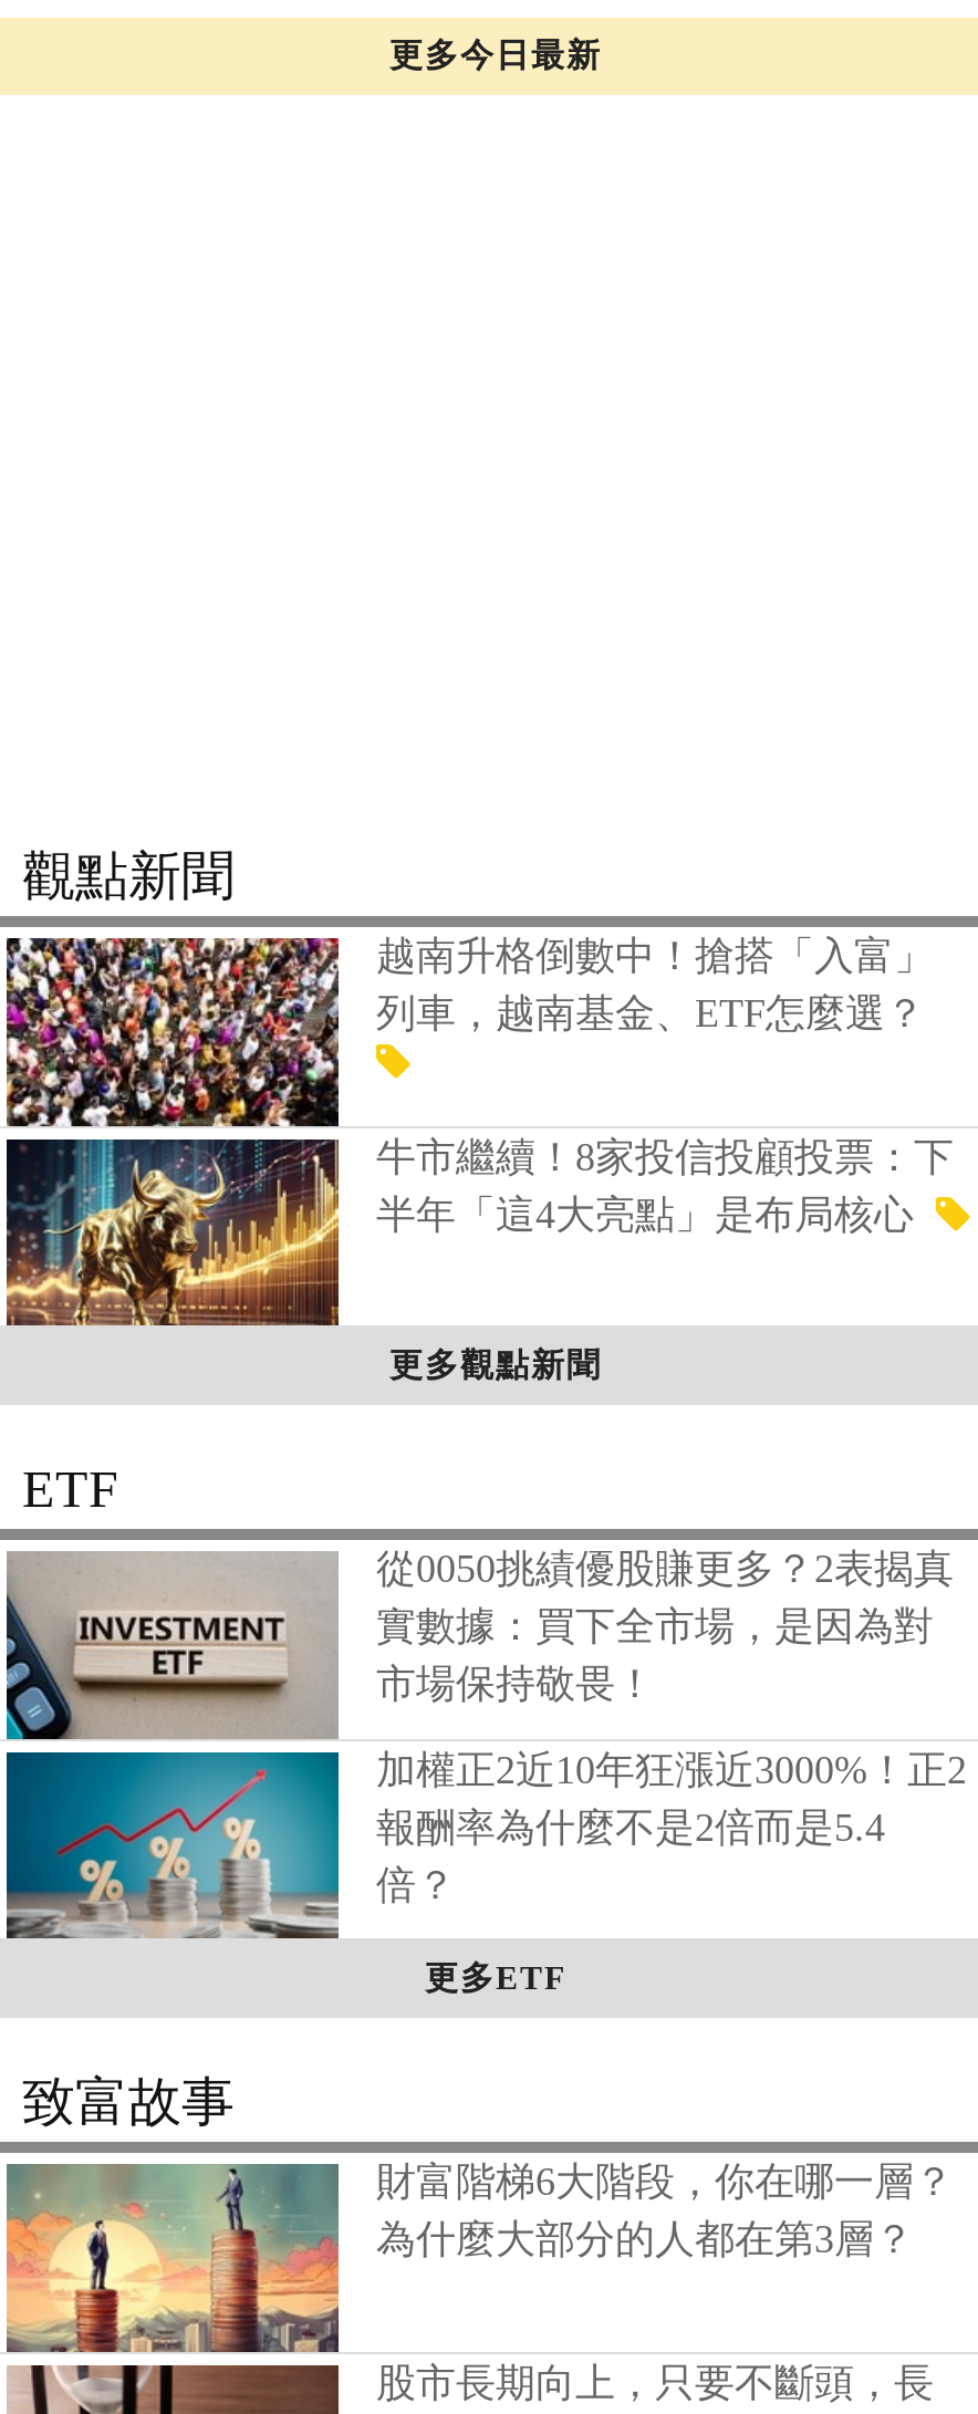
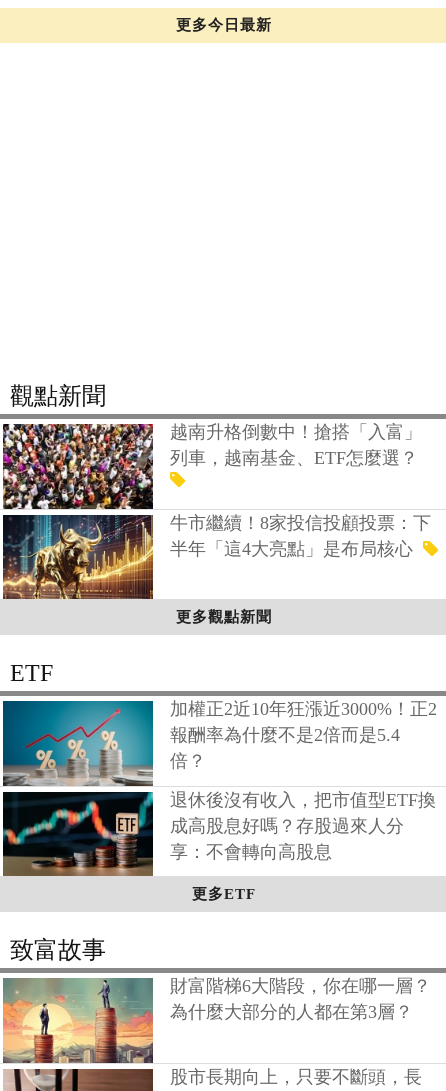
- [image]
- 從0050挑績優股賺更多？2表揭真
- 實數據：買下全市場，是因為對
- 市場保持敬畏！

moved up: 加權正2近10年狂漲近3000%！正2 | 報酬率為什麼不是2倍而是5.4 | 倍？

+ [image]
+ 退休後沒有收入，把市值型ETF換
+ 成高股息好嗎？存股過來人分
+ 享：不會轉向高股息
